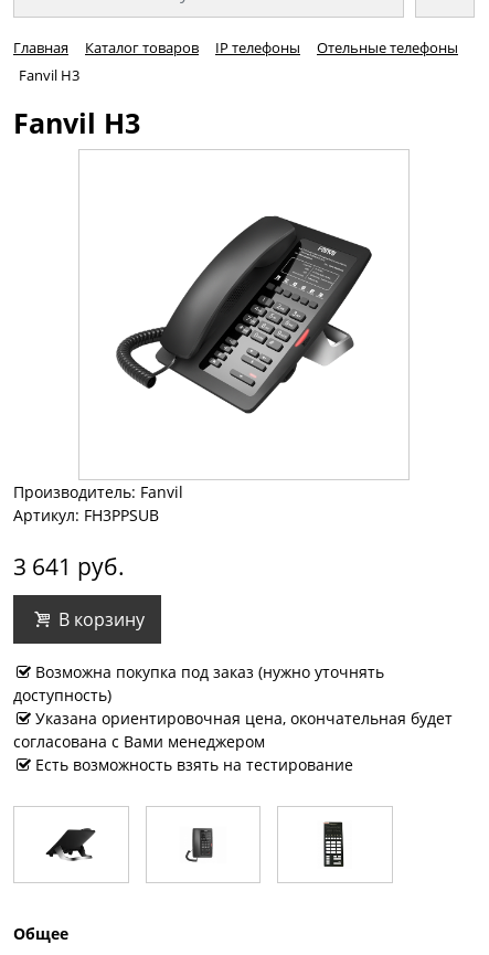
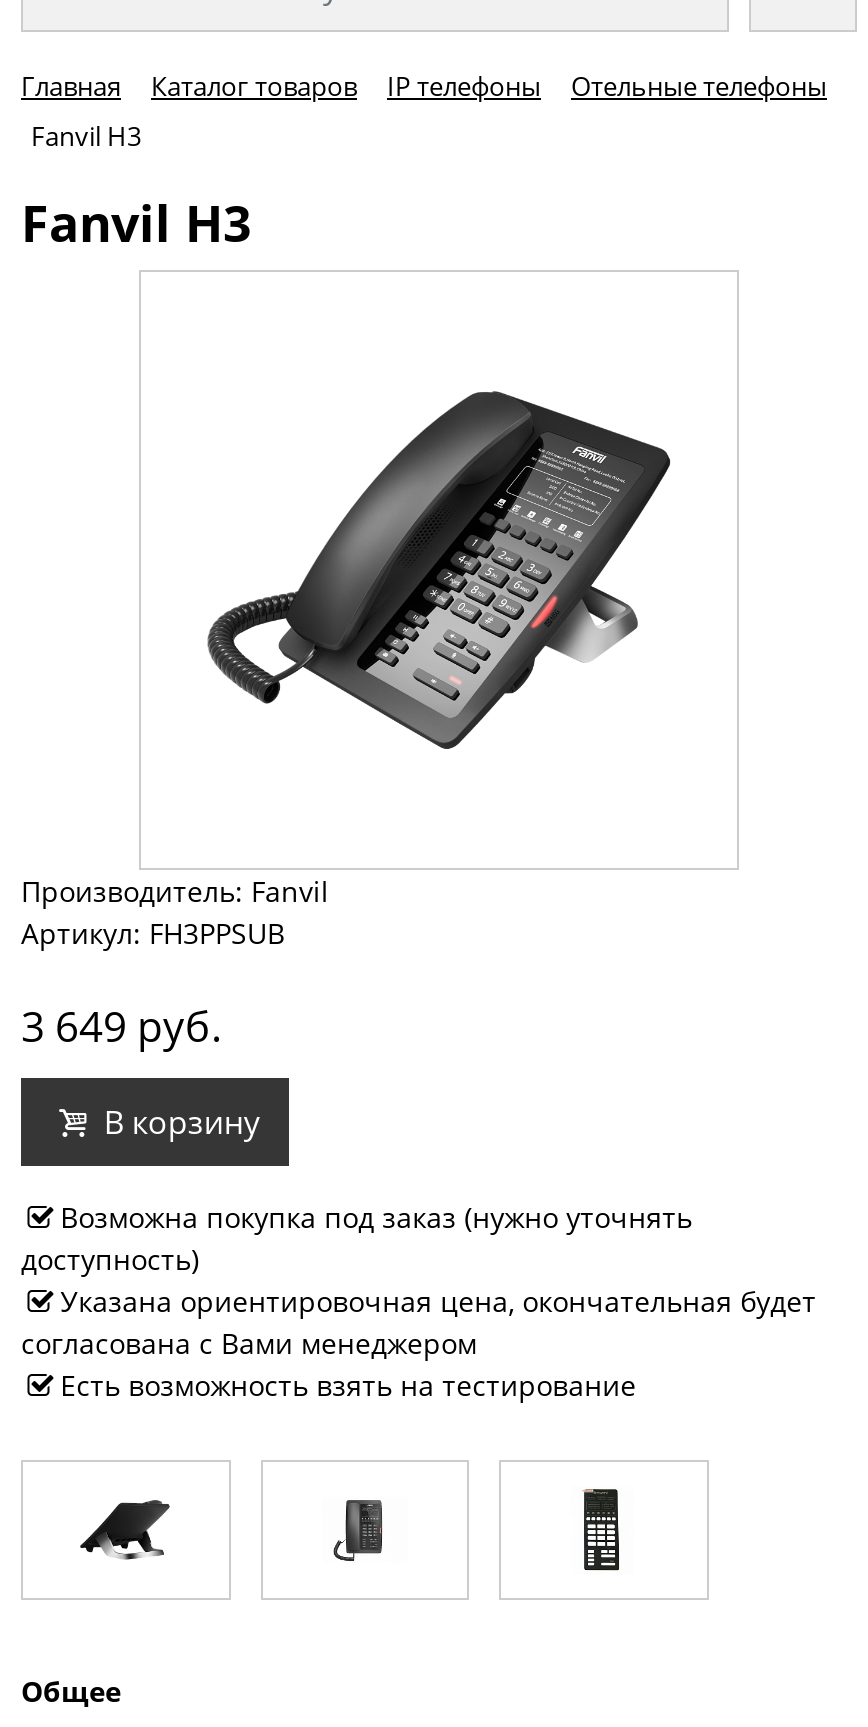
- 3 641 руб.
+ 3 649 руб.
